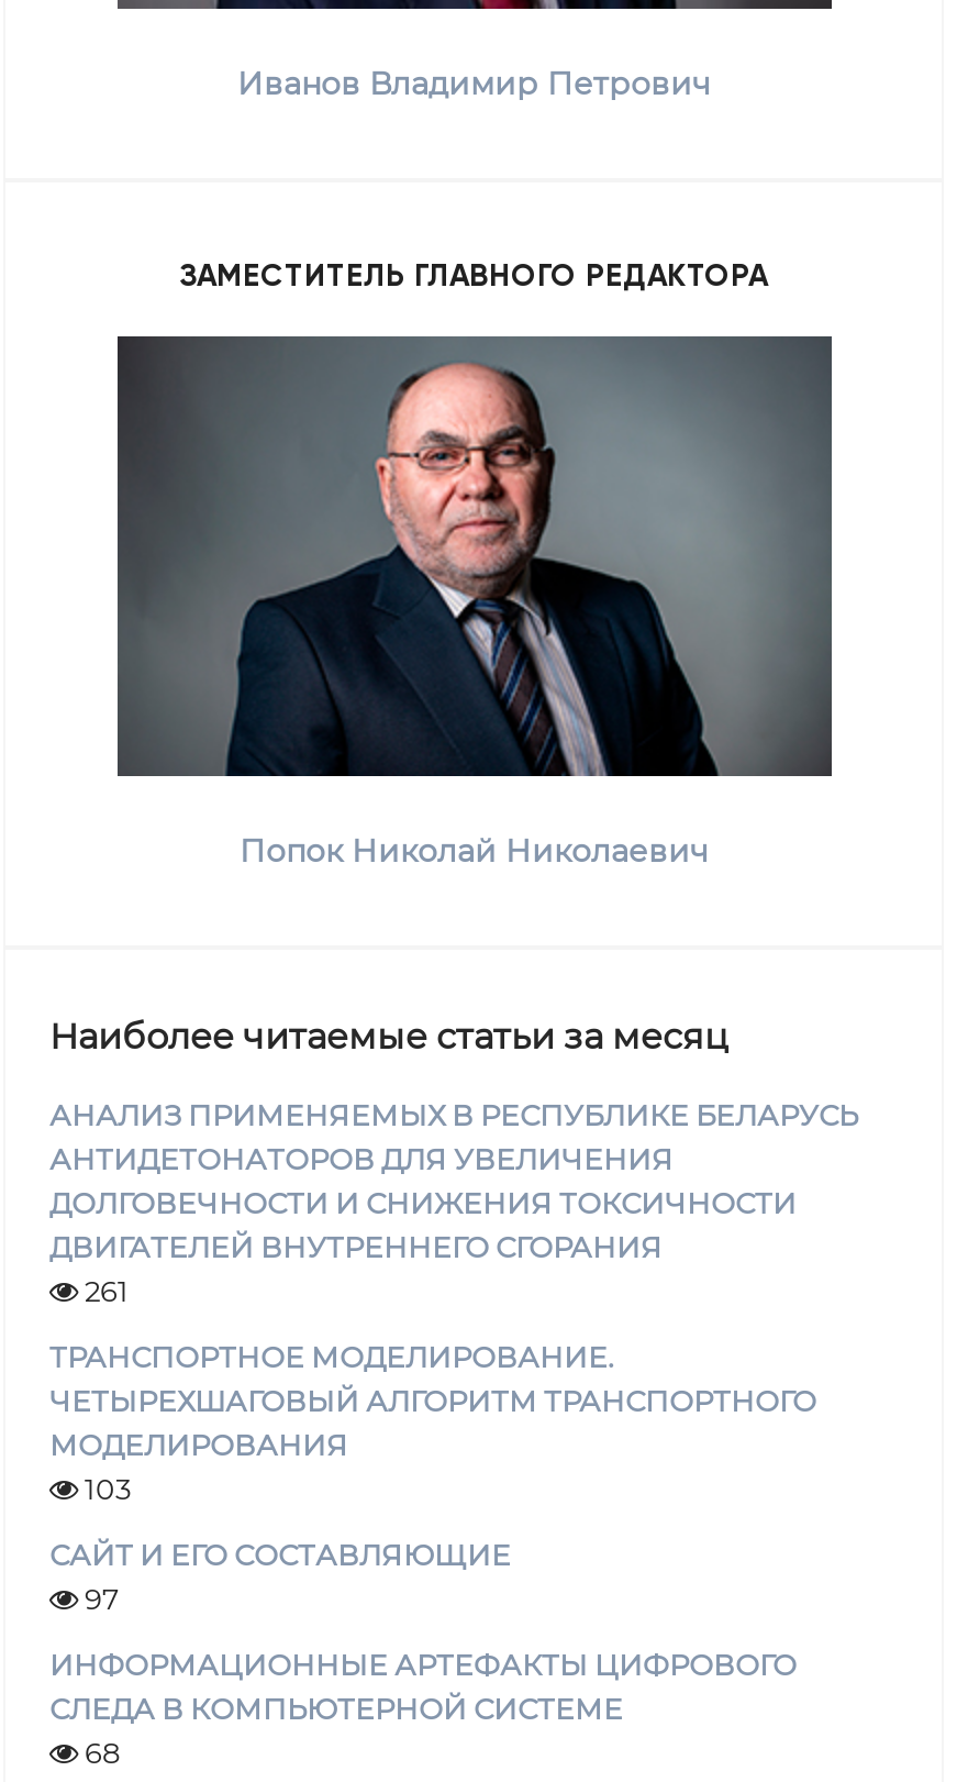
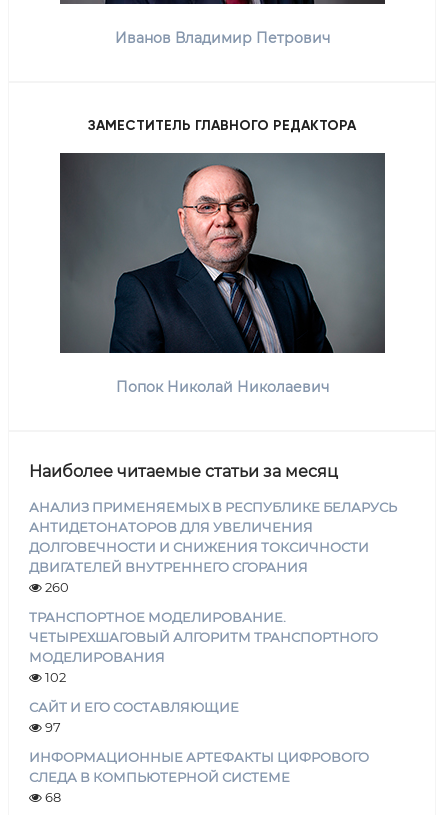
- 261
+ 260

- 103
+ 102
